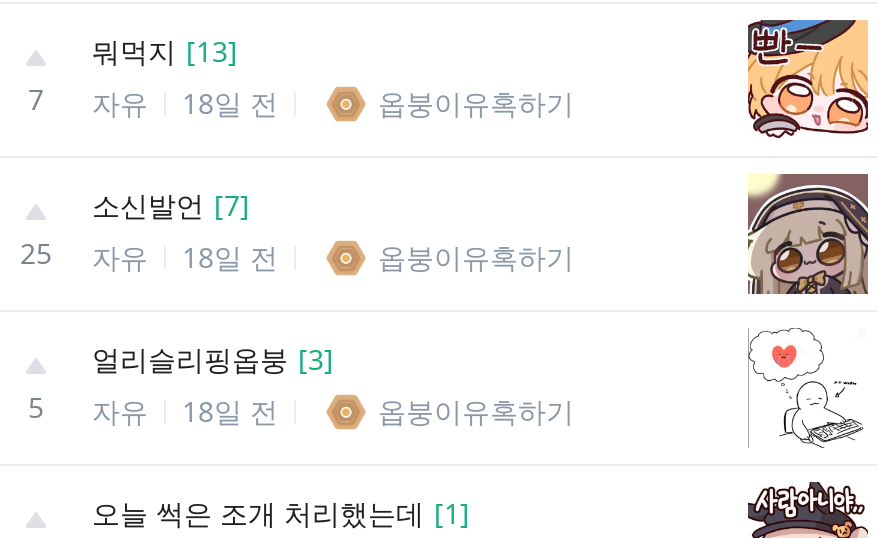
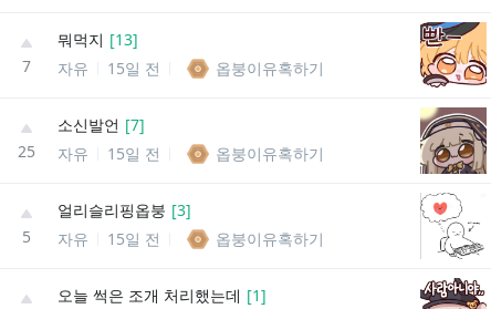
- 7 자유 18일 전
+ 7 자유 15일 전

- 25 자유 18일 전
+ 25 자유 15일 전

- 5 자유 18일 전
+ 5 자유 15일 전
